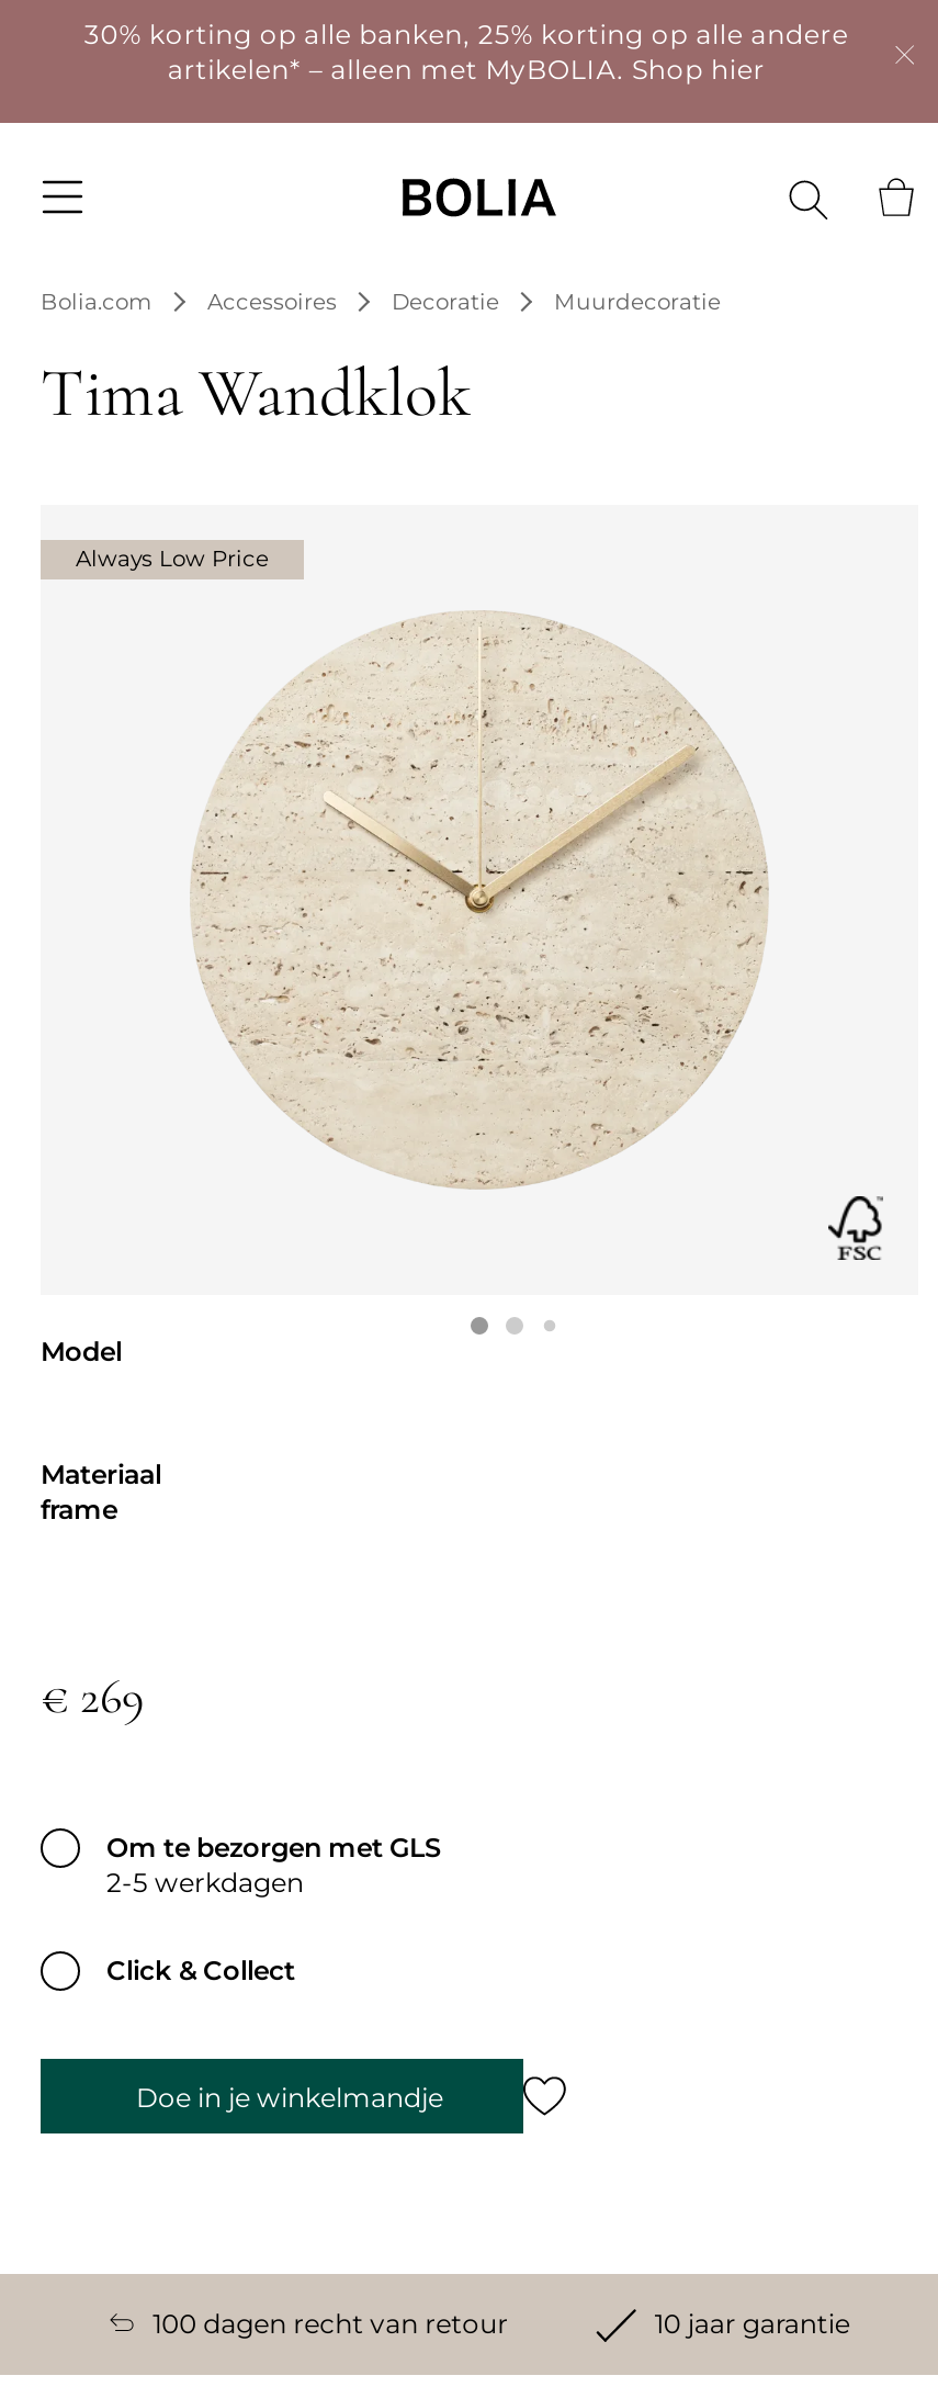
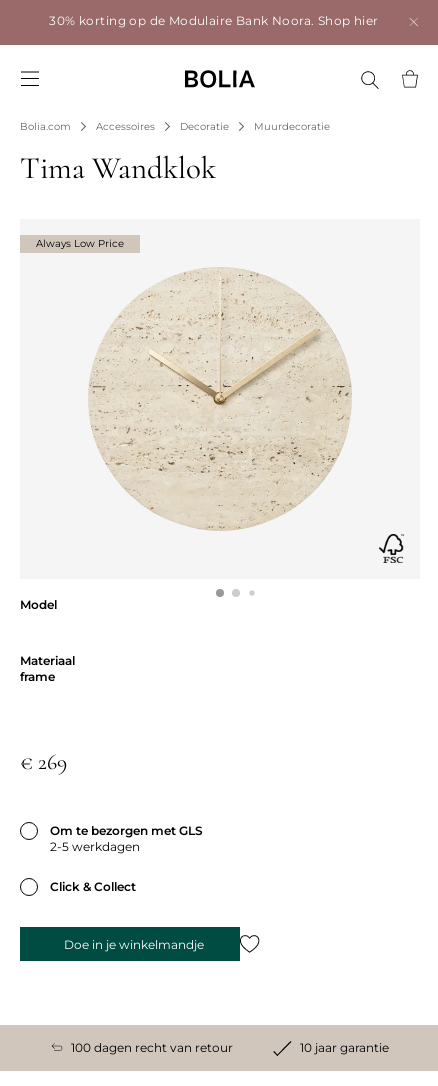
- 30% korting op alle banken, 25% korting op alle andere
- artikelen* – alleen met MyBOLIA. Shop hier
+ 30% korting op de Modulaire Bank Noora. Shop hier
